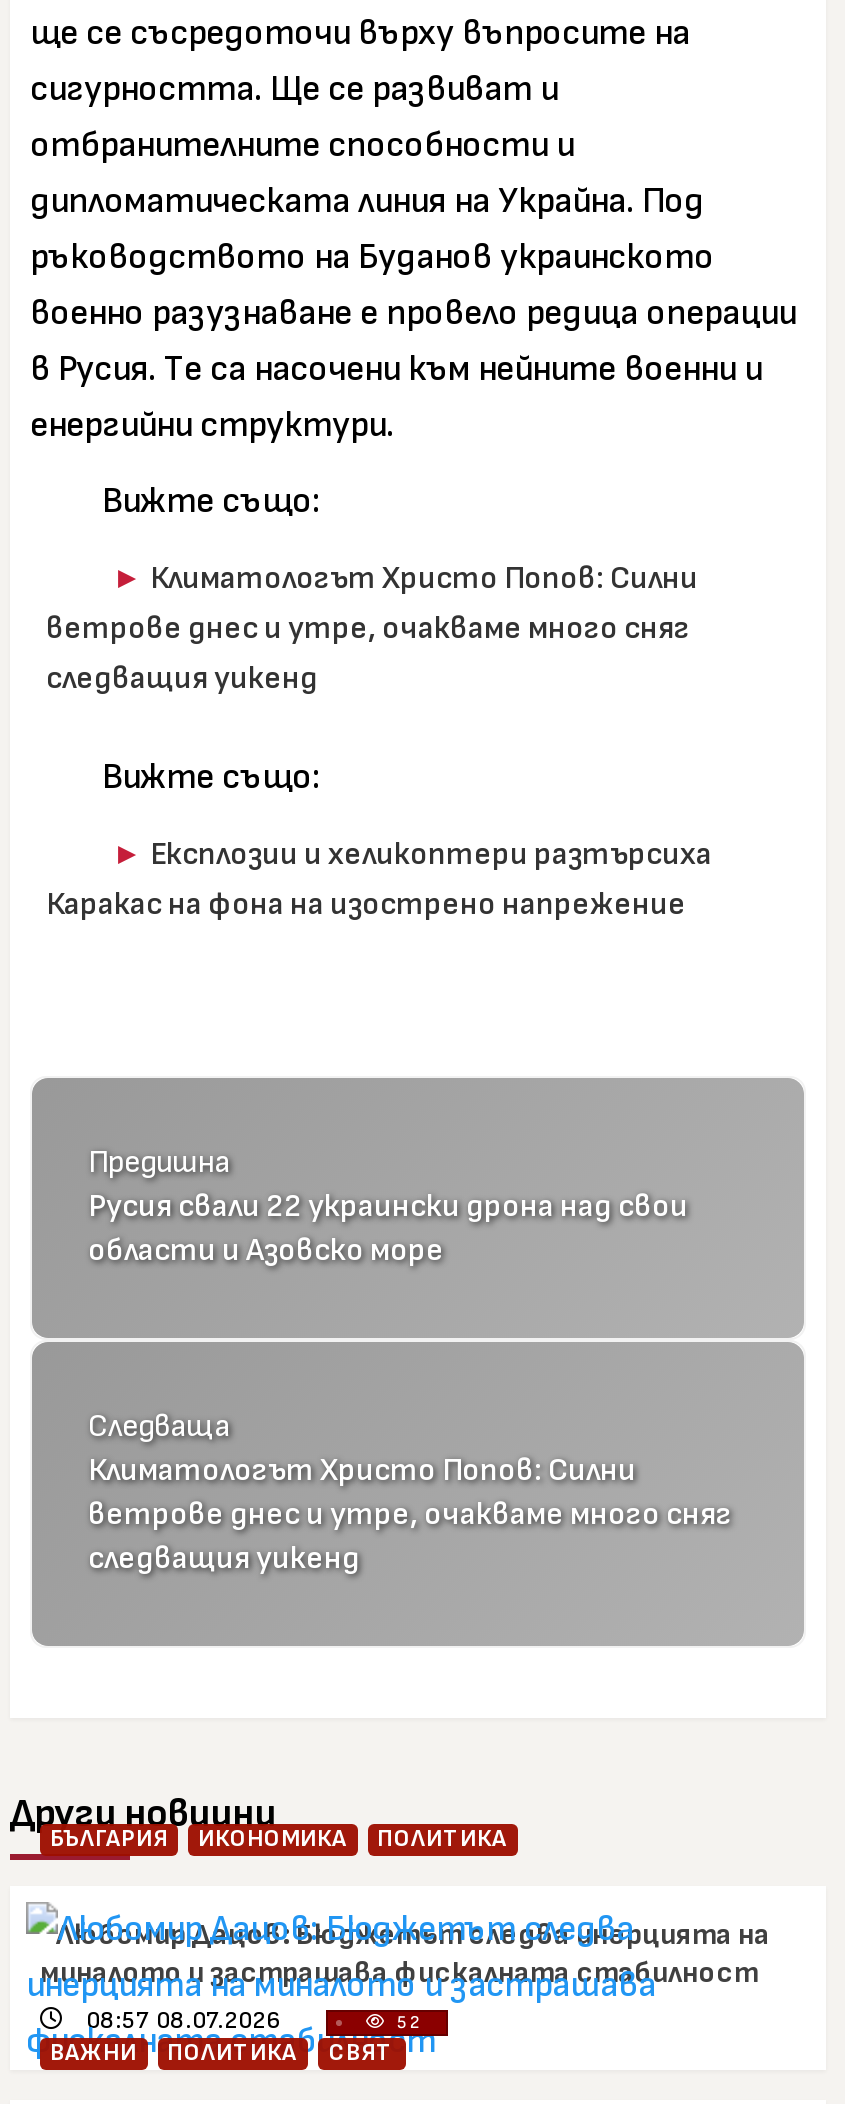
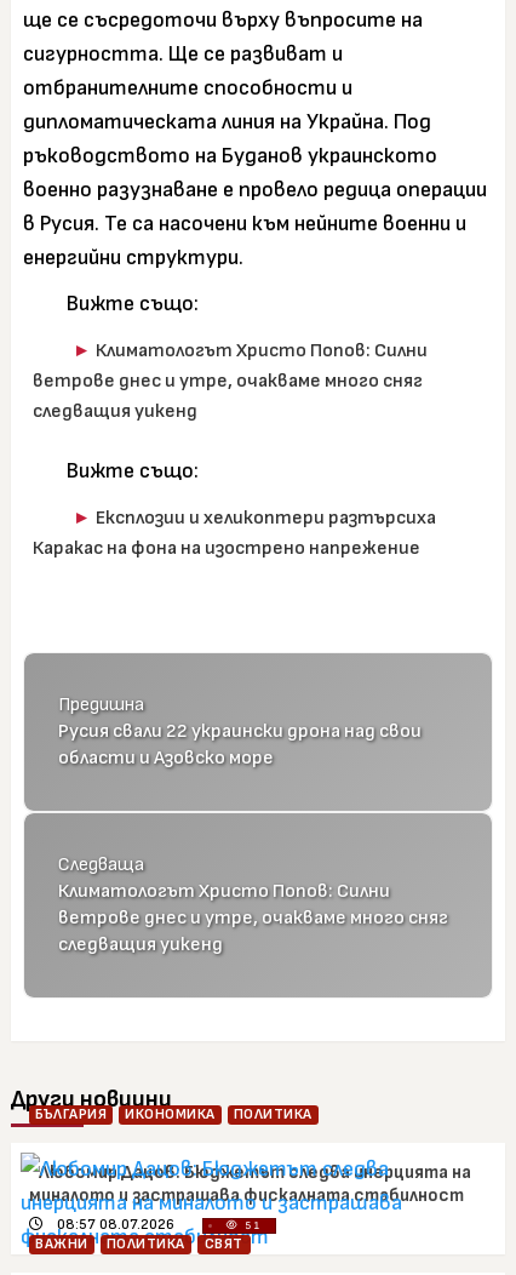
- 52
+ 51
